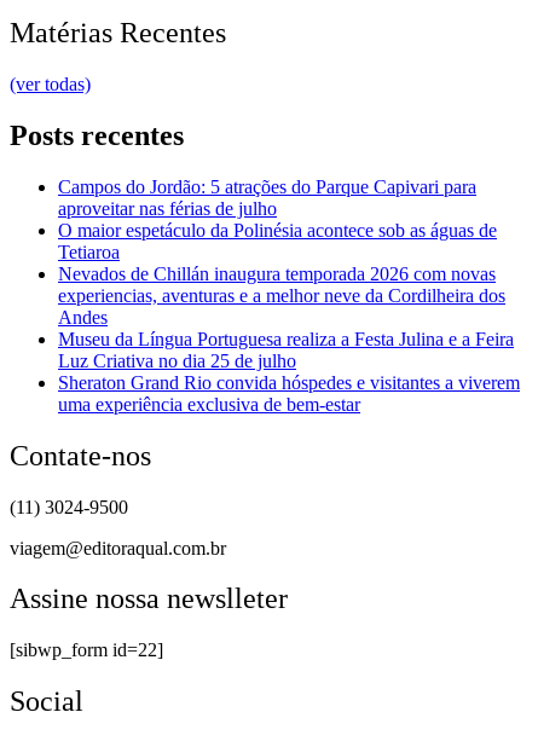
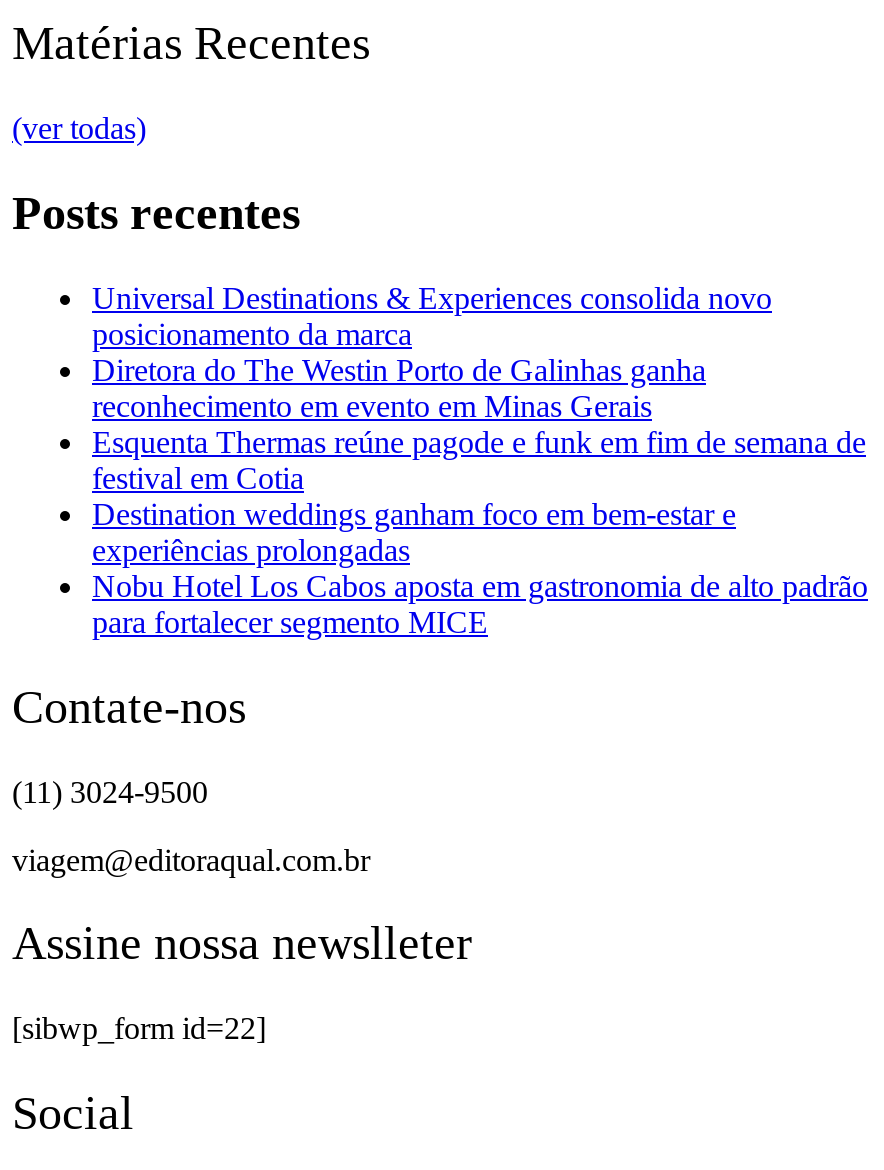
- Campos do Jordão: 5 atrações do Parque Capivari para
- aproveitar nas férias de julho
- O maior espetáculo da Polinésia acontece sob as águas de
- Tetiaroa
- Nevados de Chillán inaugura temporada 2026 com novas
- experiencias, aventuras e a melhor neve da Cordilheira dos
- Andes
- Museu da Língua Portuguesa realiza a Festa Julina e a Feira
- Luz Criativa no dia 25 de julho
- Sheraton Grand Rio convida hóspedes e visitantes a viverem
- uma experiência exclusiva de bem-estar
+ Universal Destinations & Experiences consolida novo
+ posicionamento da marca
+ Diretora do The Westin Porto de Galinhas ganha
+ reconhecimento em evento em Minas Gerais
+ Esquenta Thermas reúne pagode e funk em fim de semana de
+ festival em Cotia
+ Destination weddings ganham foco em bem-estar e
+ experiências prolongadas
+ Nobu Hotel Los Cabos aposta em gastronomia de alto padrão
+ para fortalecer segmento MICE
